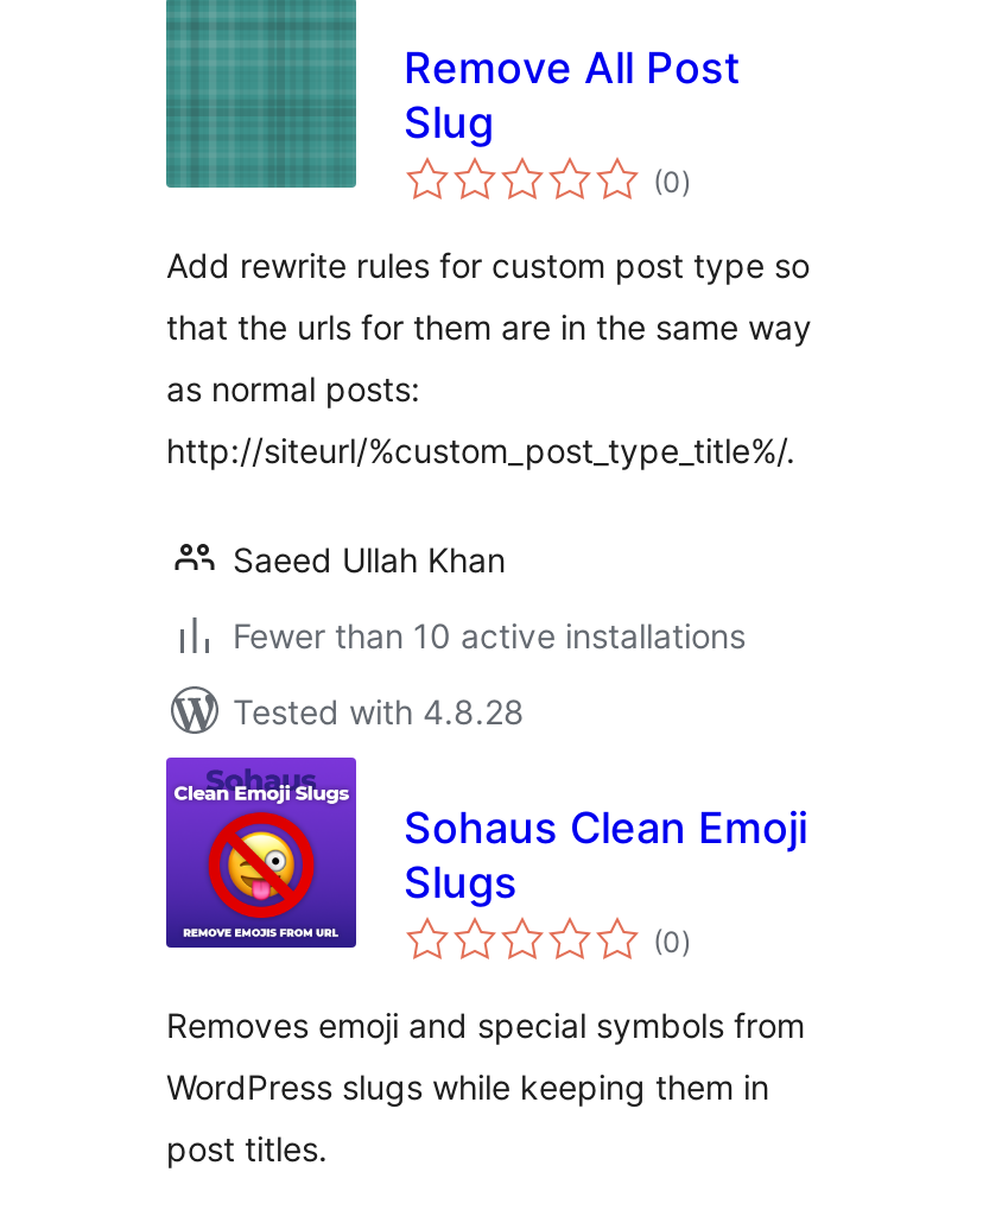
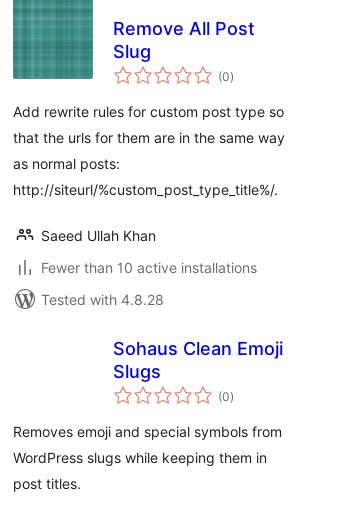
- [image]
